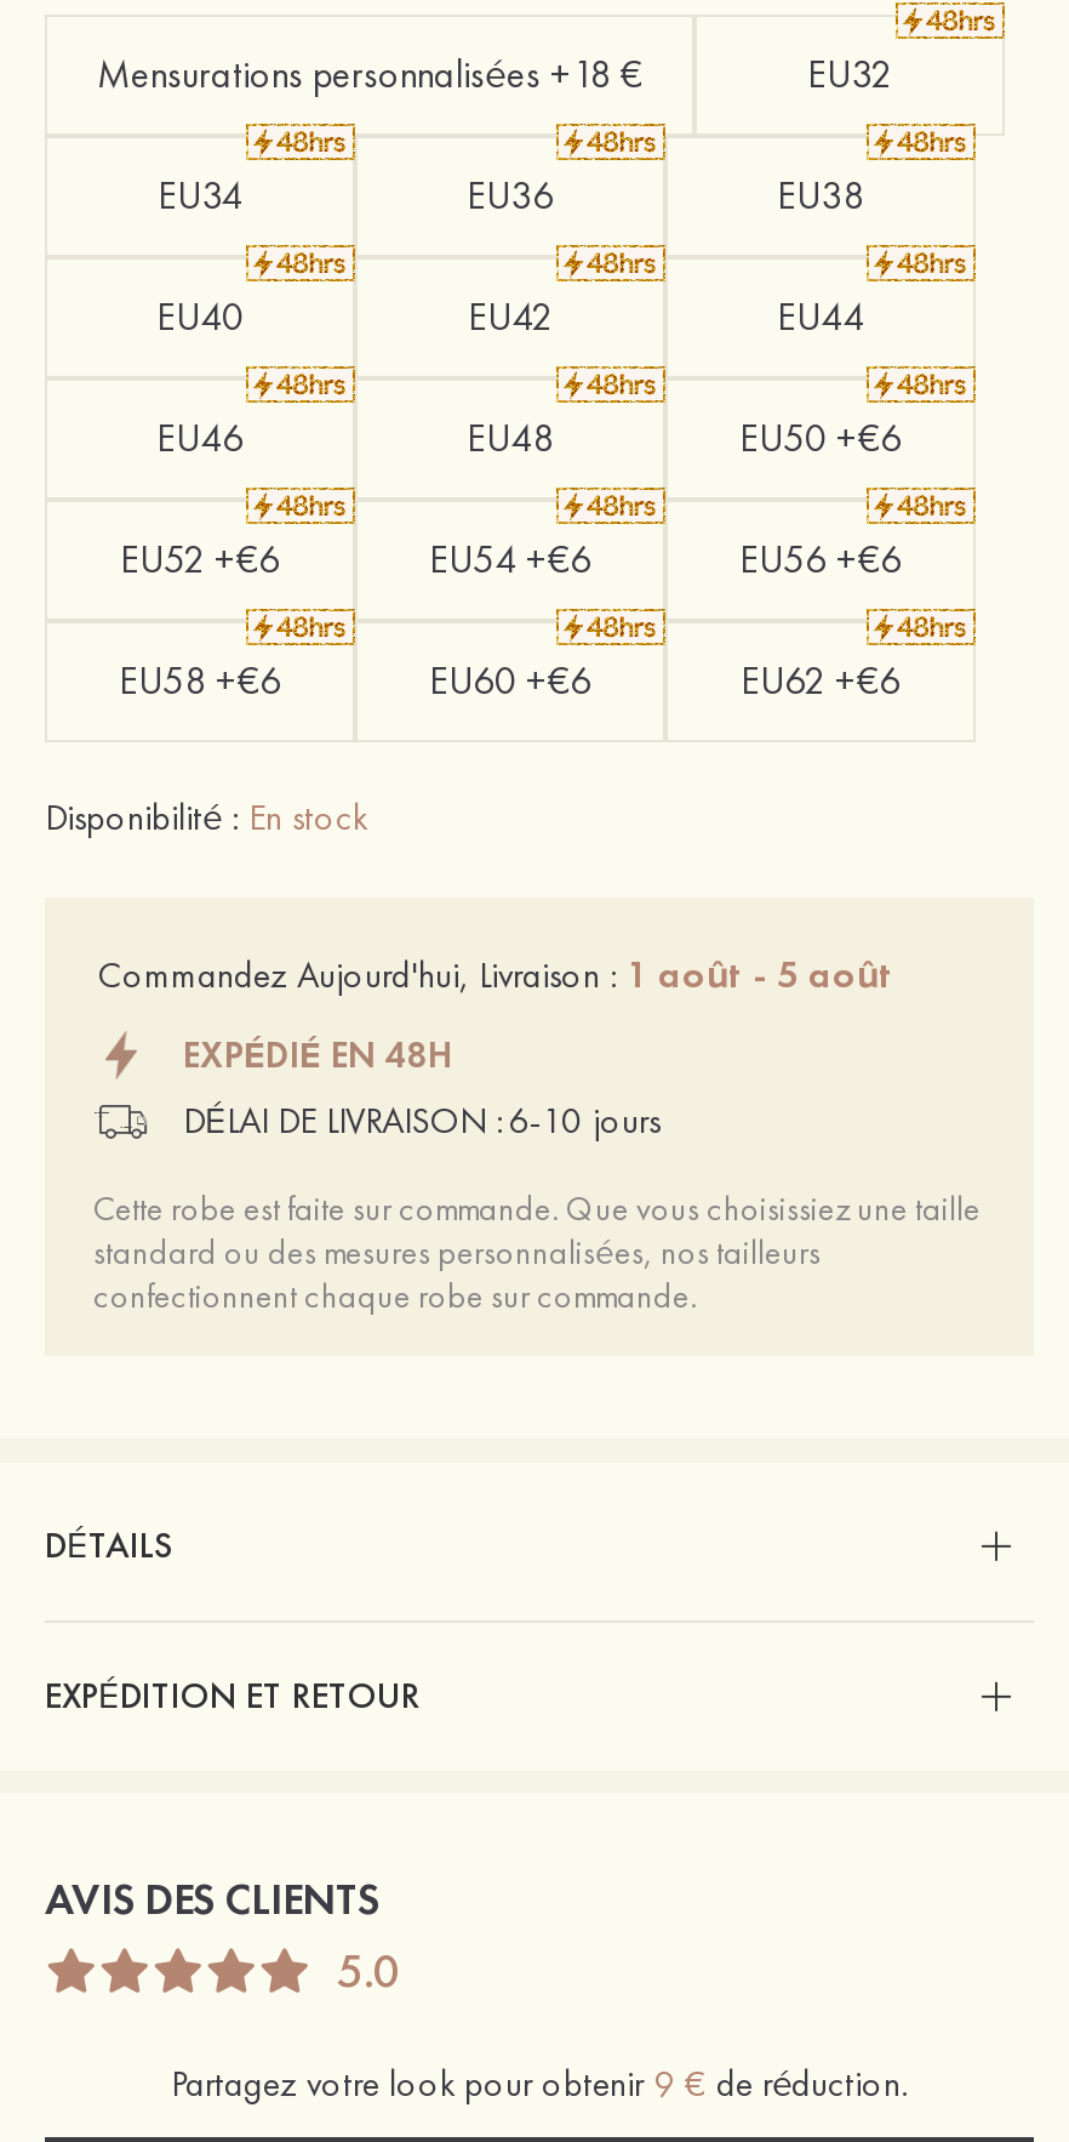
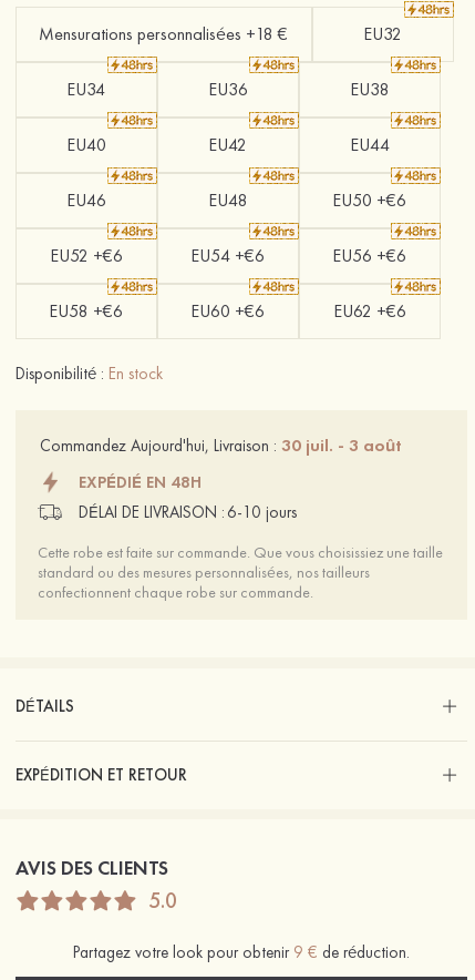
- Commandez Aujourd'hui, Livraison : 1 août - 5 août
+ Commandez Aujourd'hui, Livraison : 30 juil. - 3 août
